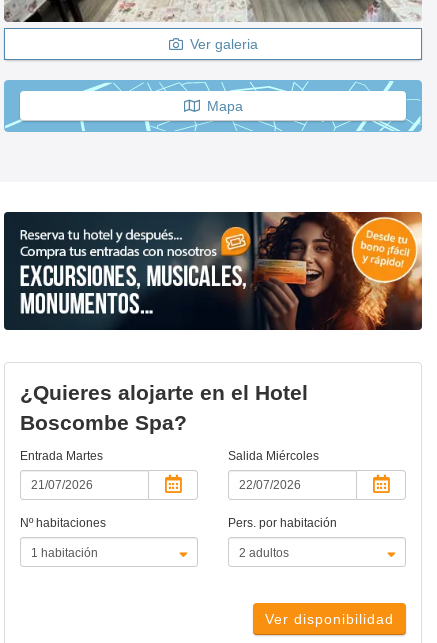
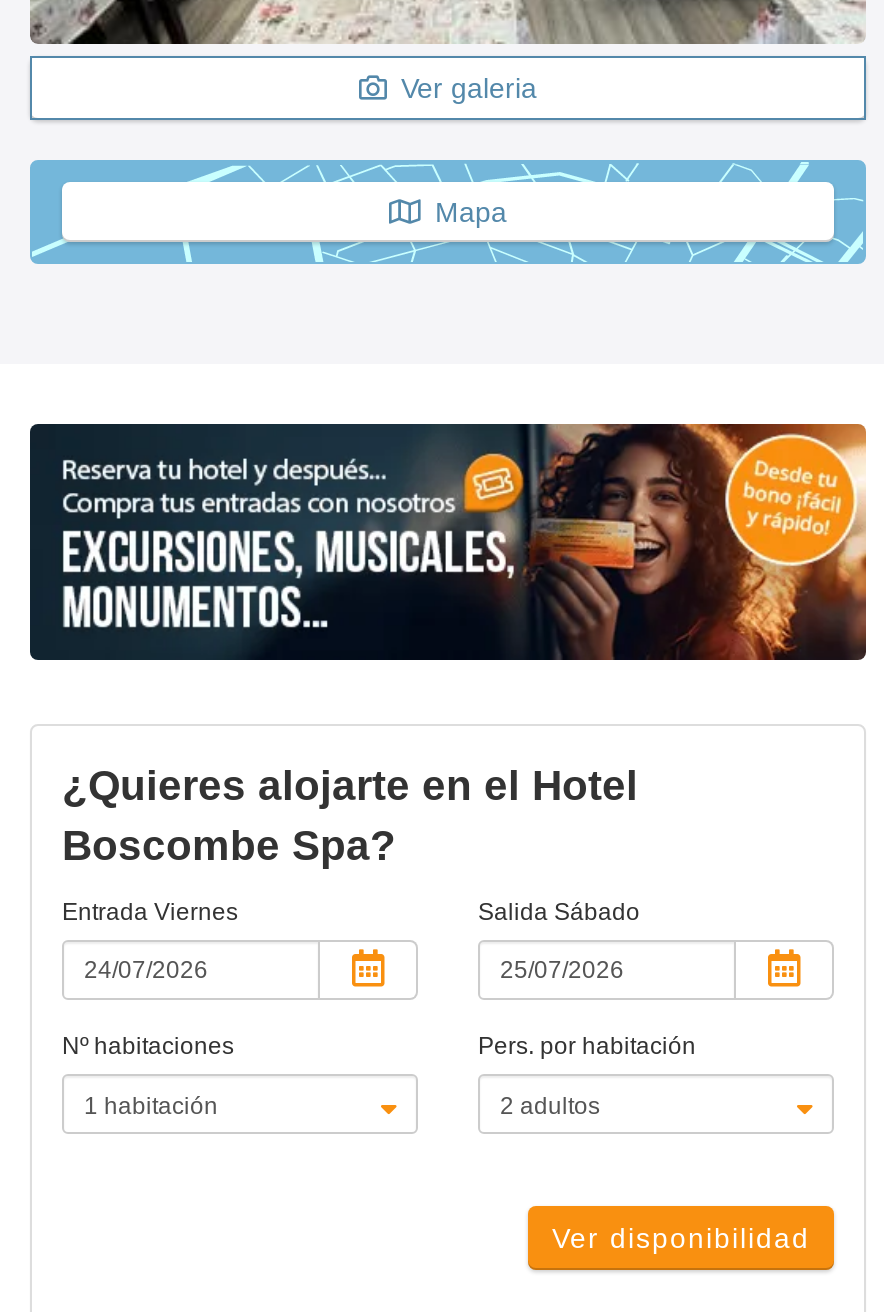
- Entrada Martes
+ Entrada Viernes

- Salida Miércoles
+ Salida Sábado
